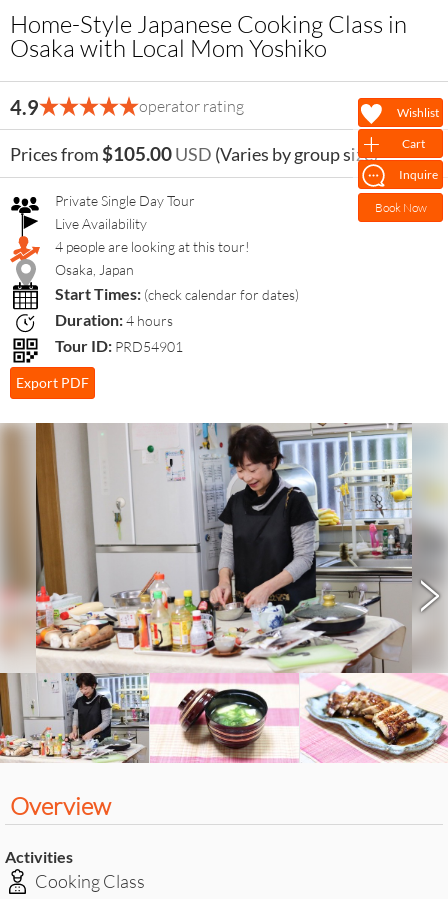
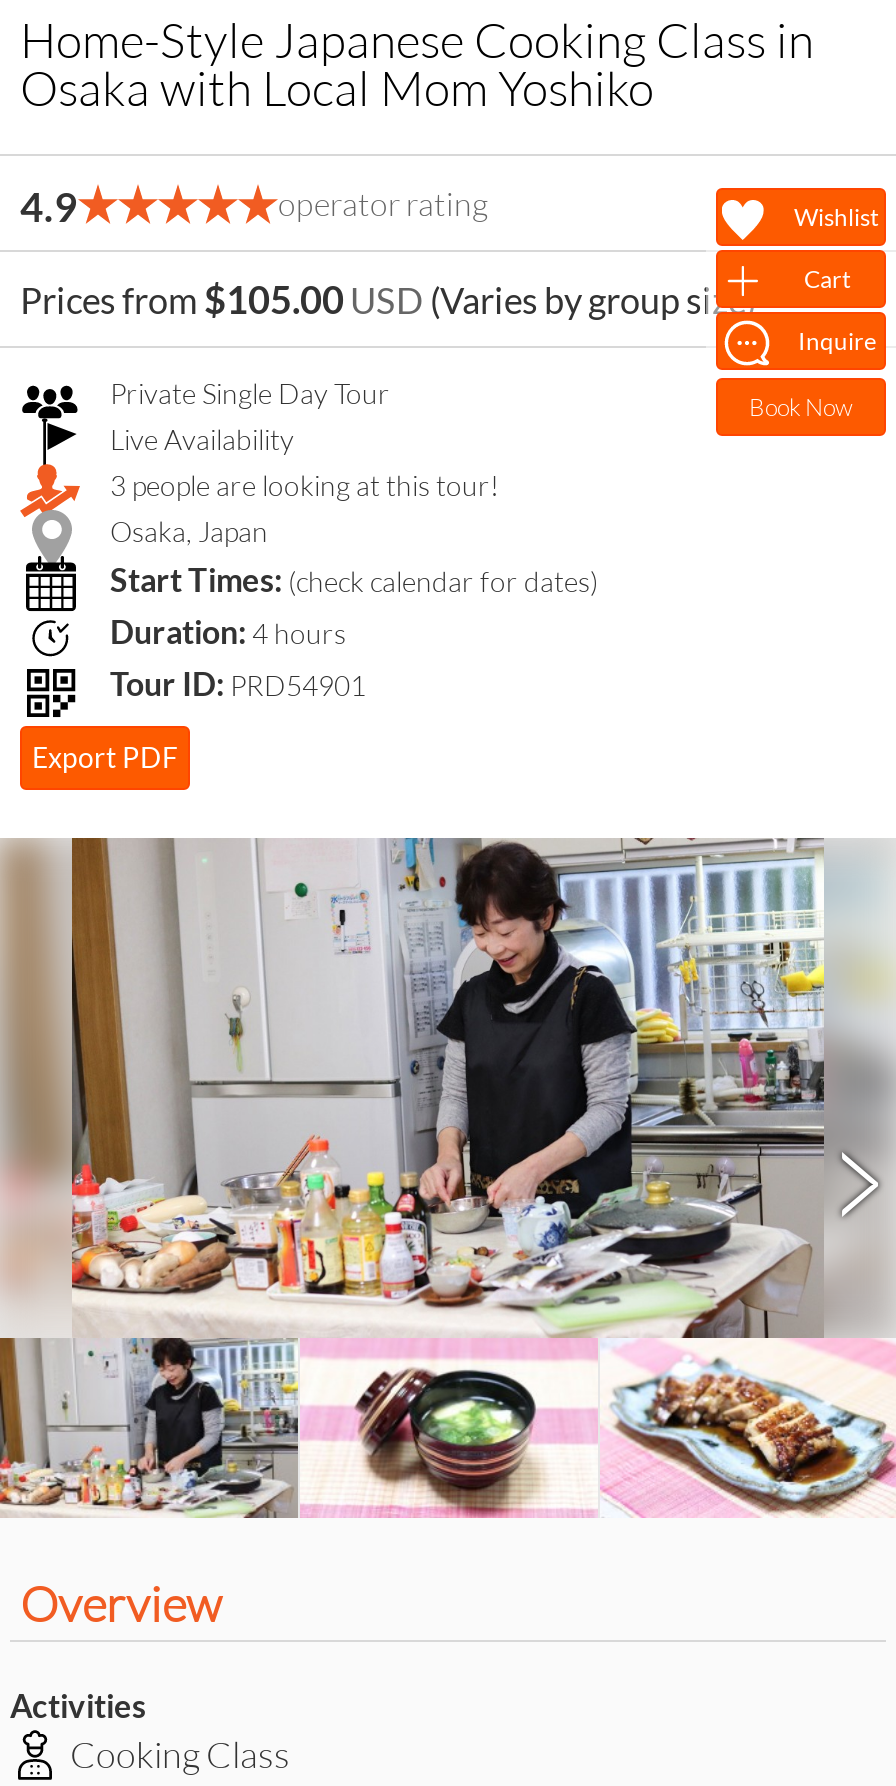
- 4 people are looking at this tour!
+ 3 people are looking at this tour!
